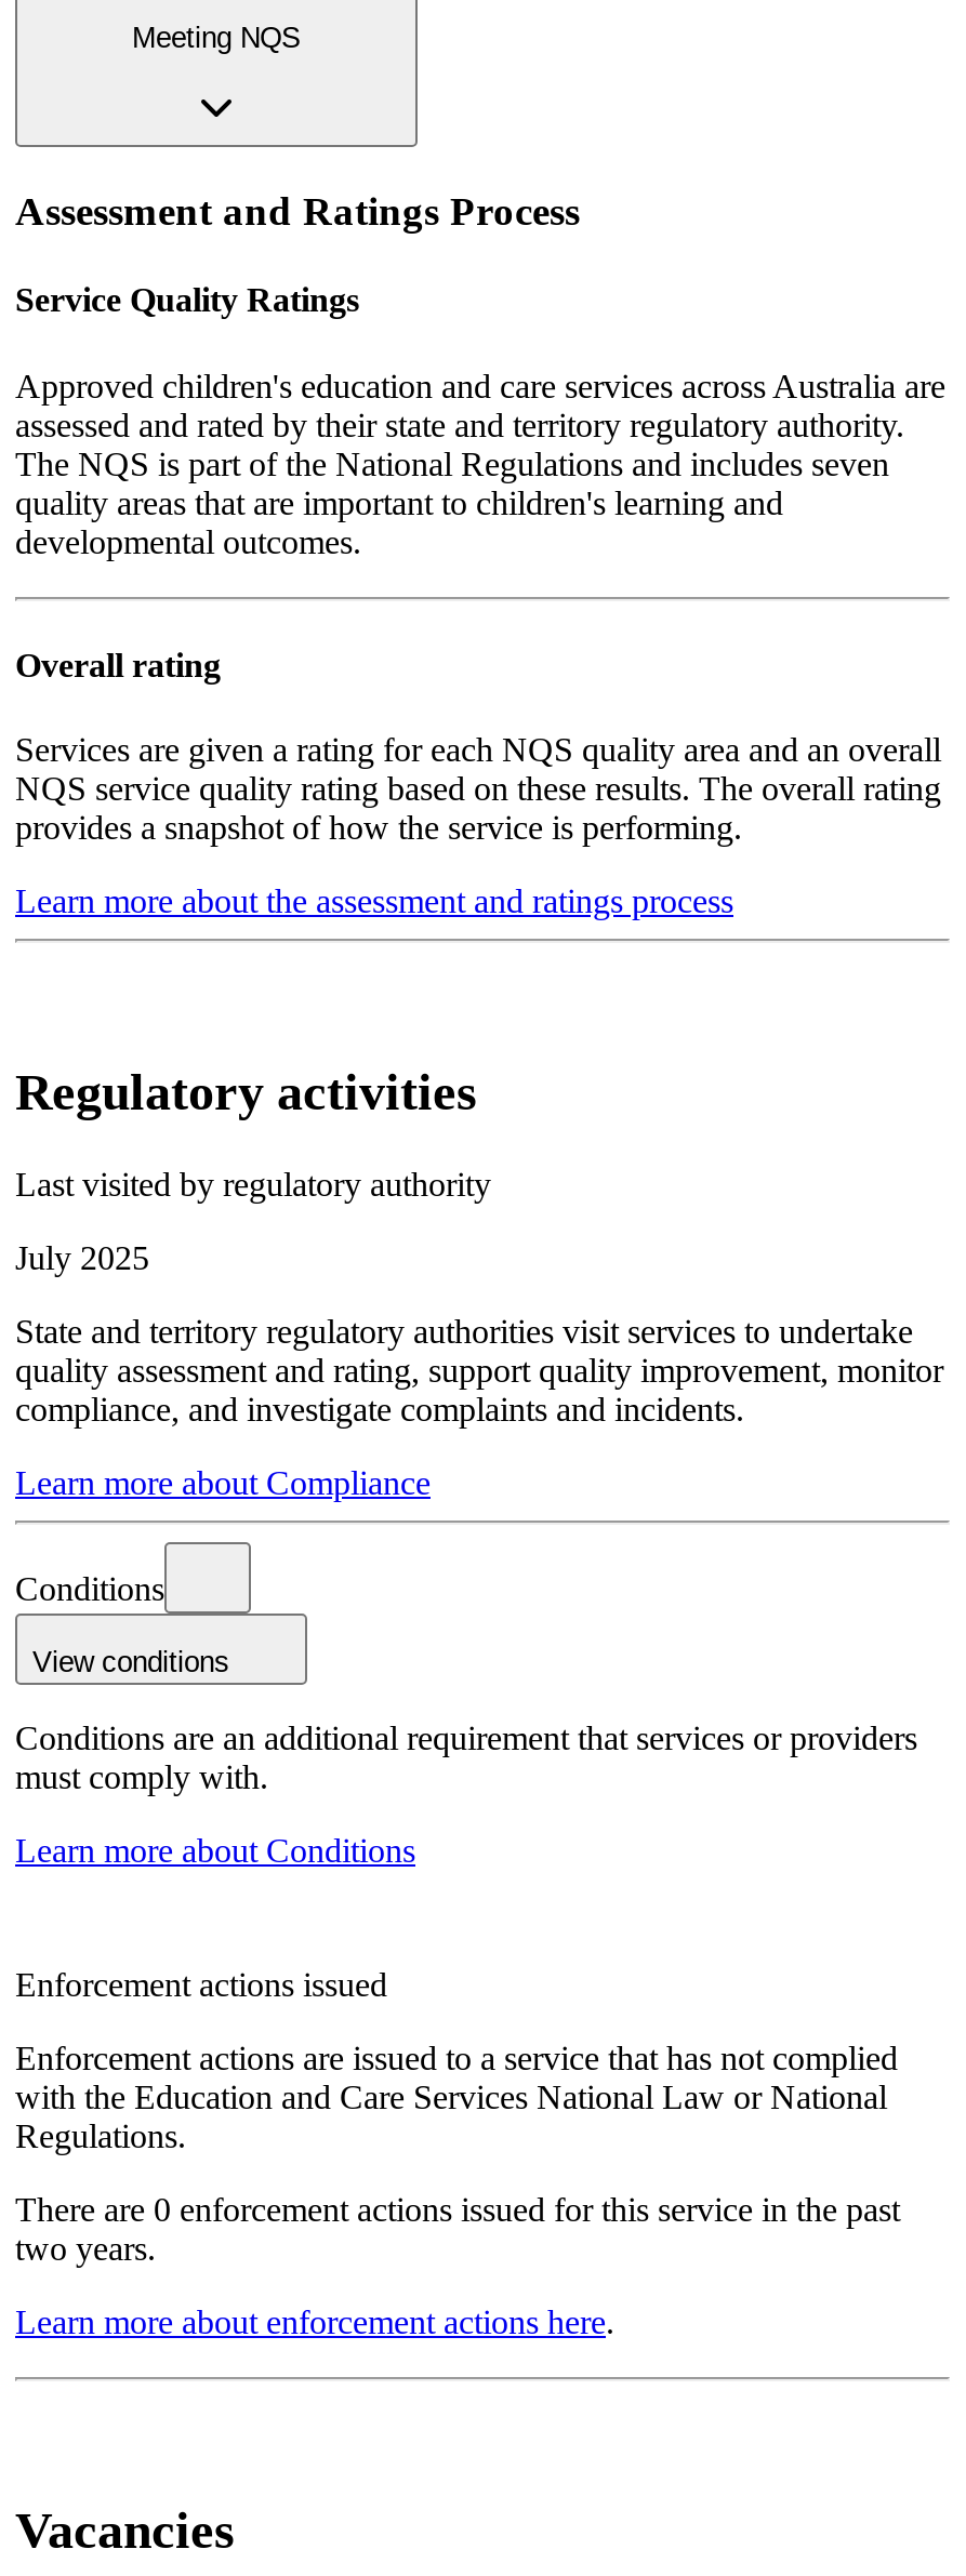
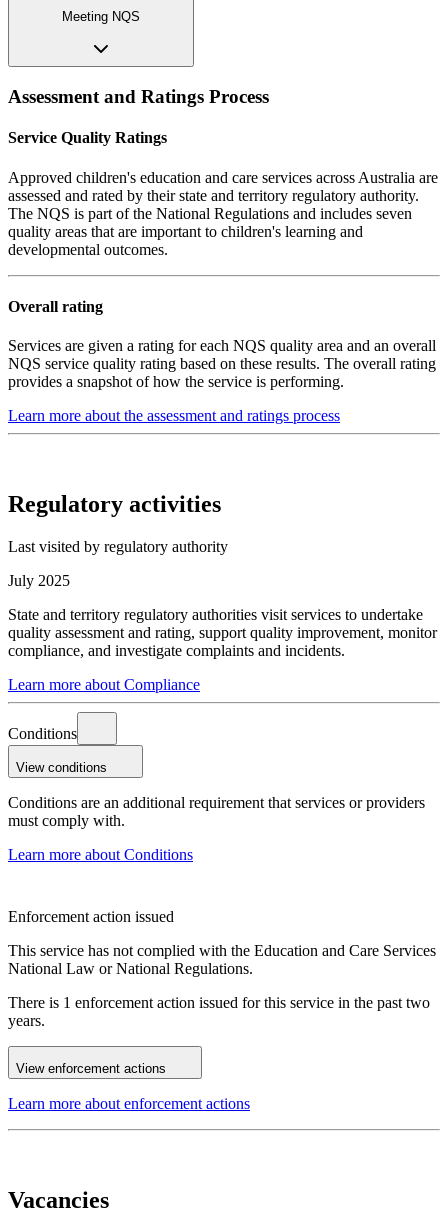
- Enforcement actions issued
- Enforcement actions are issued to a service that has not complied
- with the Education and Care Services National Law or National
- Regulations.
- There are 0 enforcement actions issued for this service in the past
- two years.
- Learn more about enforcement actions here.
+ Enforcement action issued
+ This service has not complied with the Education and Care Services
+ National Law or National Regulations.
+ There is 1 enforcement action issued for this service in the past two
+ years.
+ View enforcement actions
+ Learn more about enforcement actions
